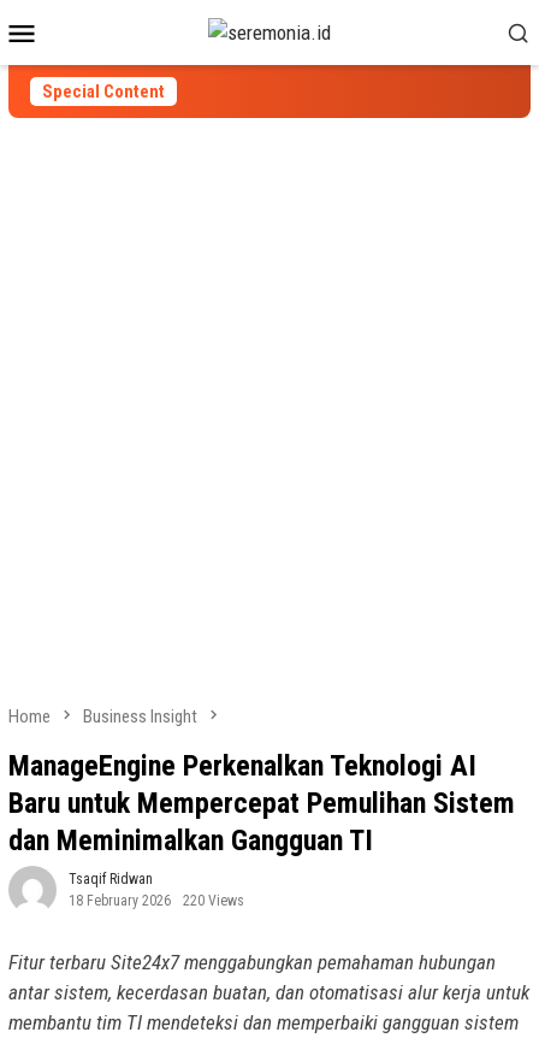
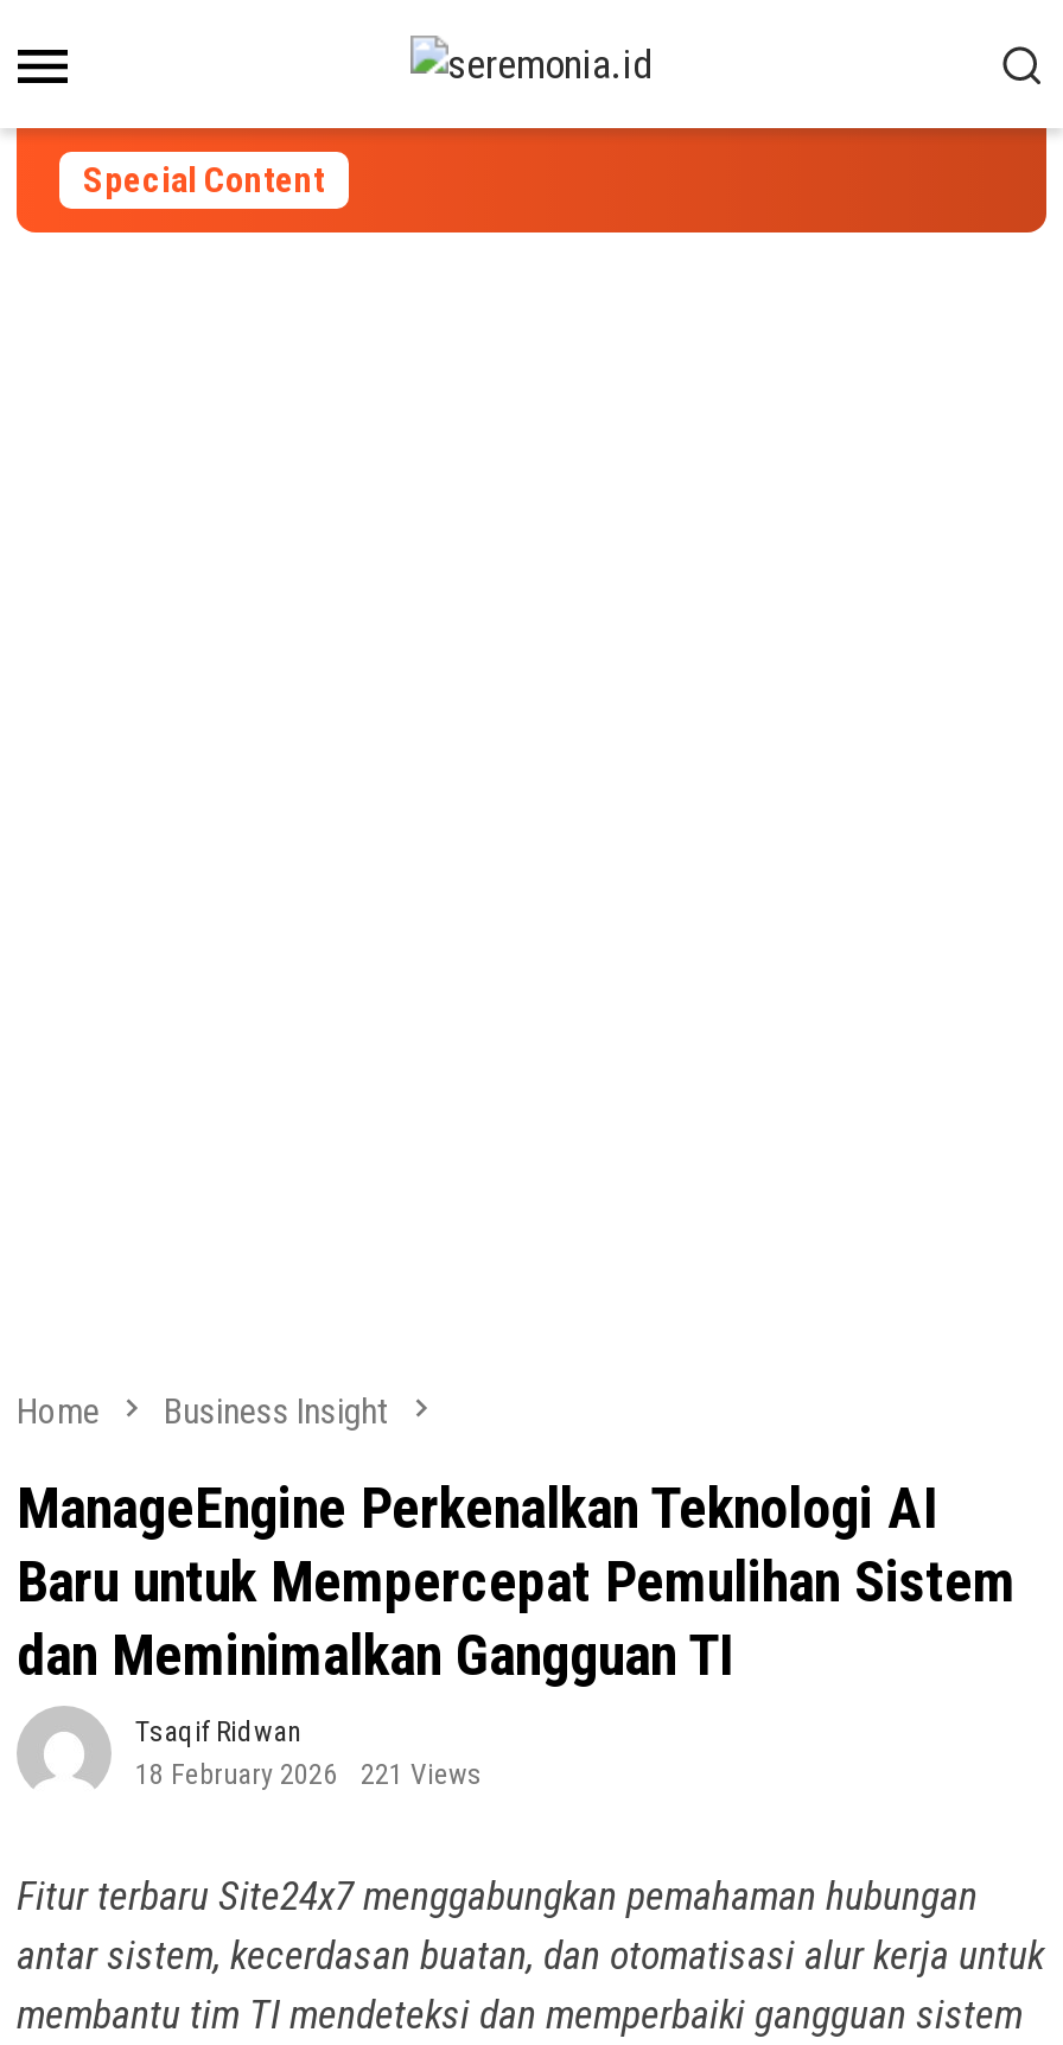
- 18 February 2026 220 Views
+ 18 February 2026 221 Views
